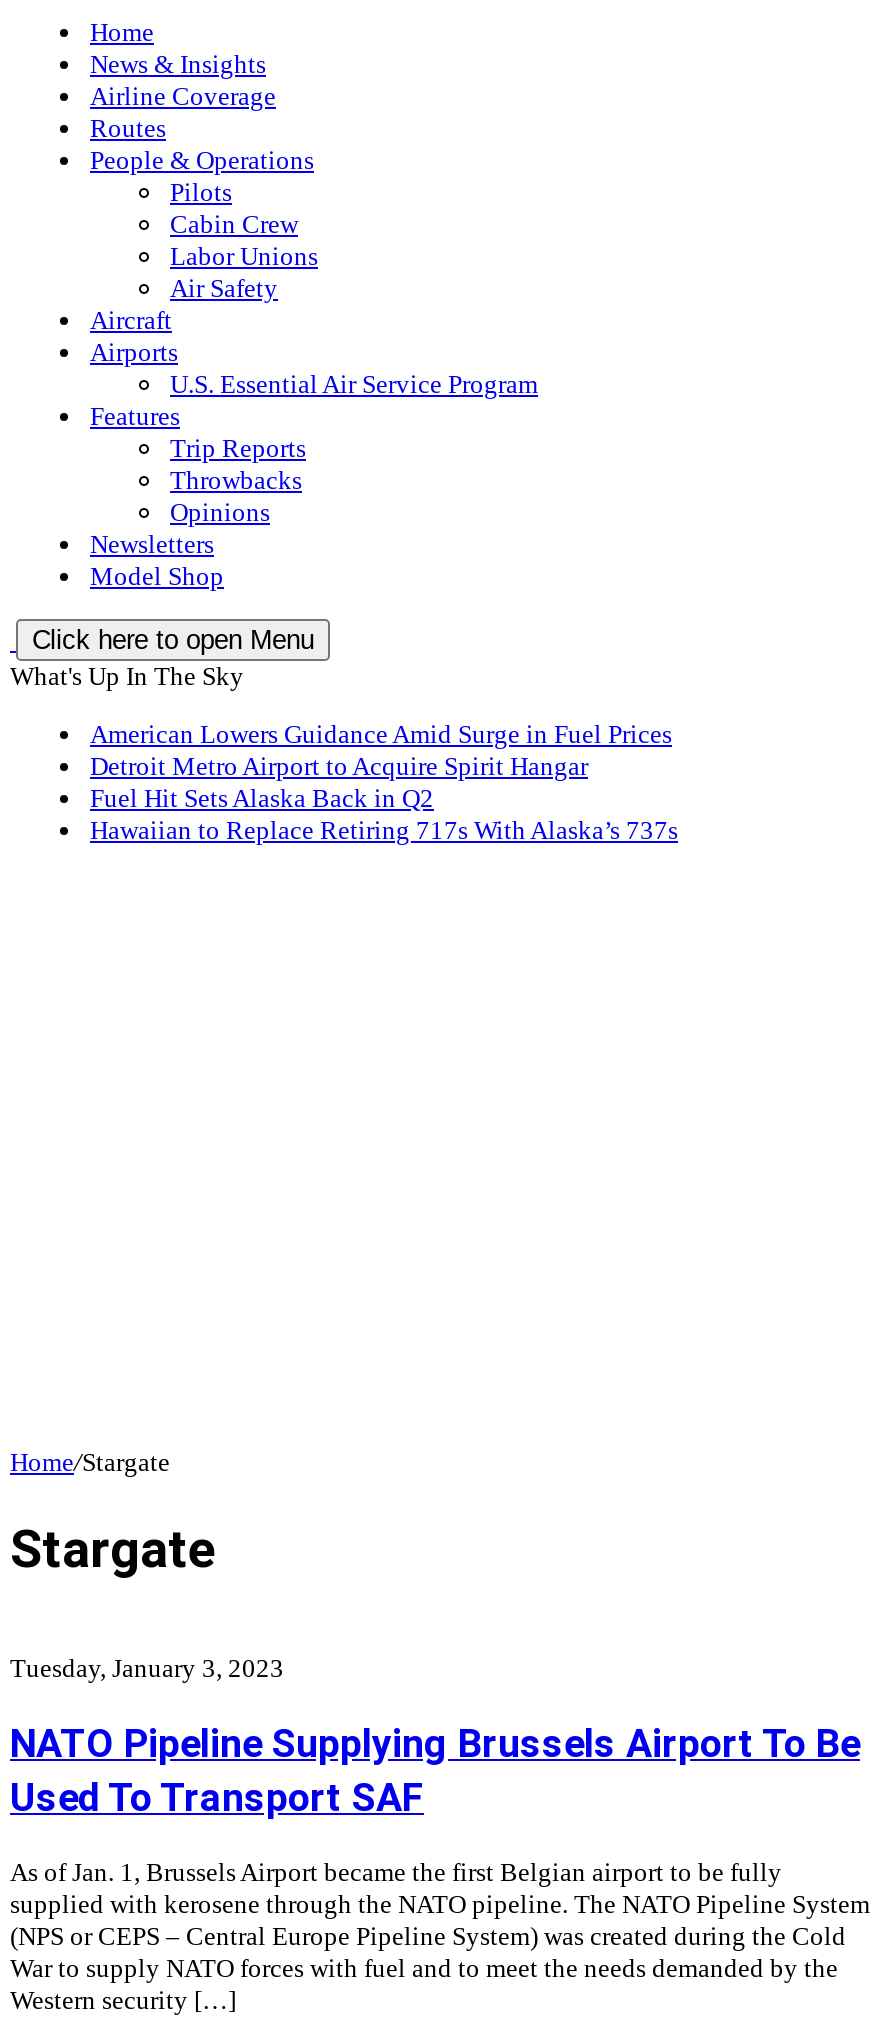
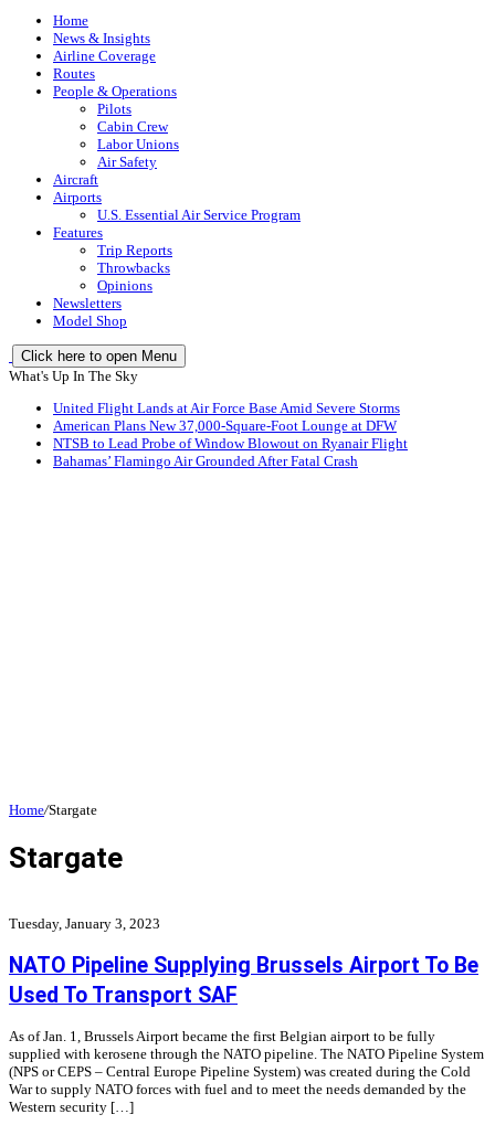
- American Lowers Guidance Amid Surge in Fuel Prices
- Detroit Metro Airport to Acquire Spirit Hangar
- Fuel Hit Sets Alaska Back in Q2
- Hawaiian to Replace Retiring 717s With Alaska’s 737s
+ United Flight Lands at Air Force Base Amid Severe Storms
+ American Plans New 37,000-Square-Foot Lounge at DFW
+ NTSB to Lead Probe of Window Blowout on Ryanair Flight
+ Bahamas’ Flamingo Air Grounded After Fatal Crash
